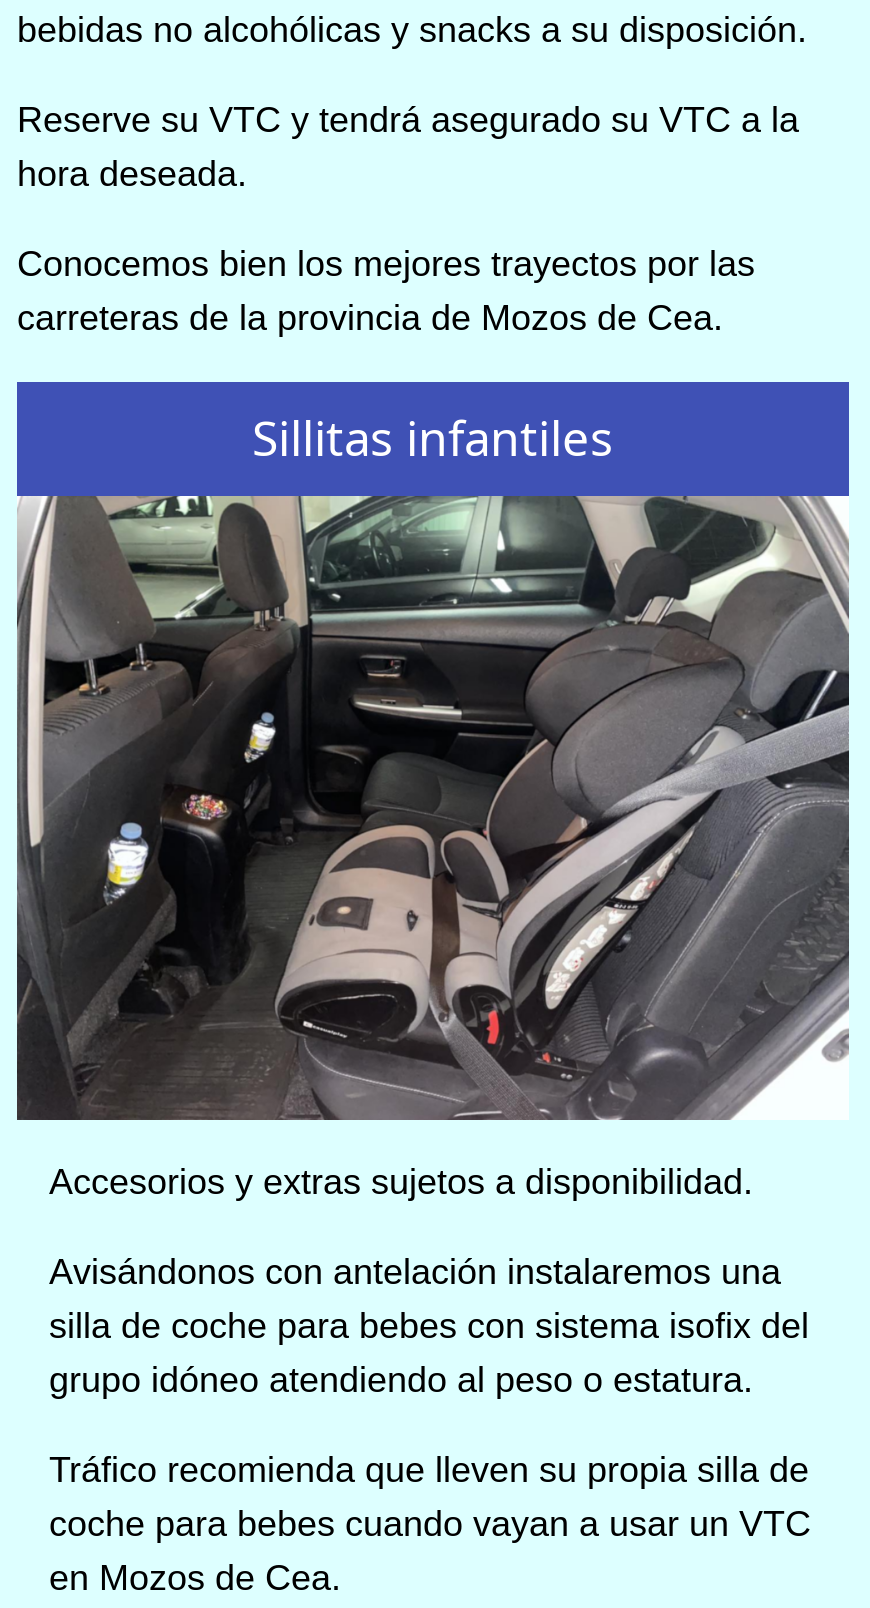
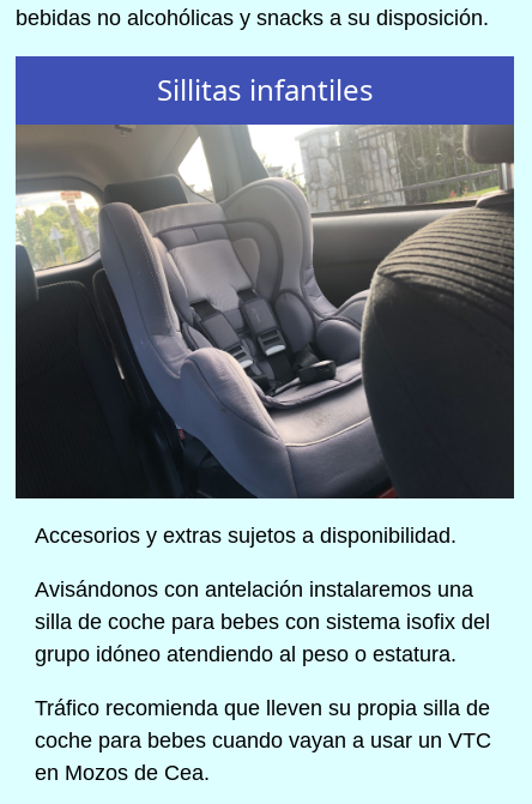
- Reserve su VTC y tendrá asegurado su VTC a la
- hora deseada.
- Conocemos bien los mejores trayectos por las
- carreteras de la provincia de Mozos de Cea.

- [image]
+ [image]
